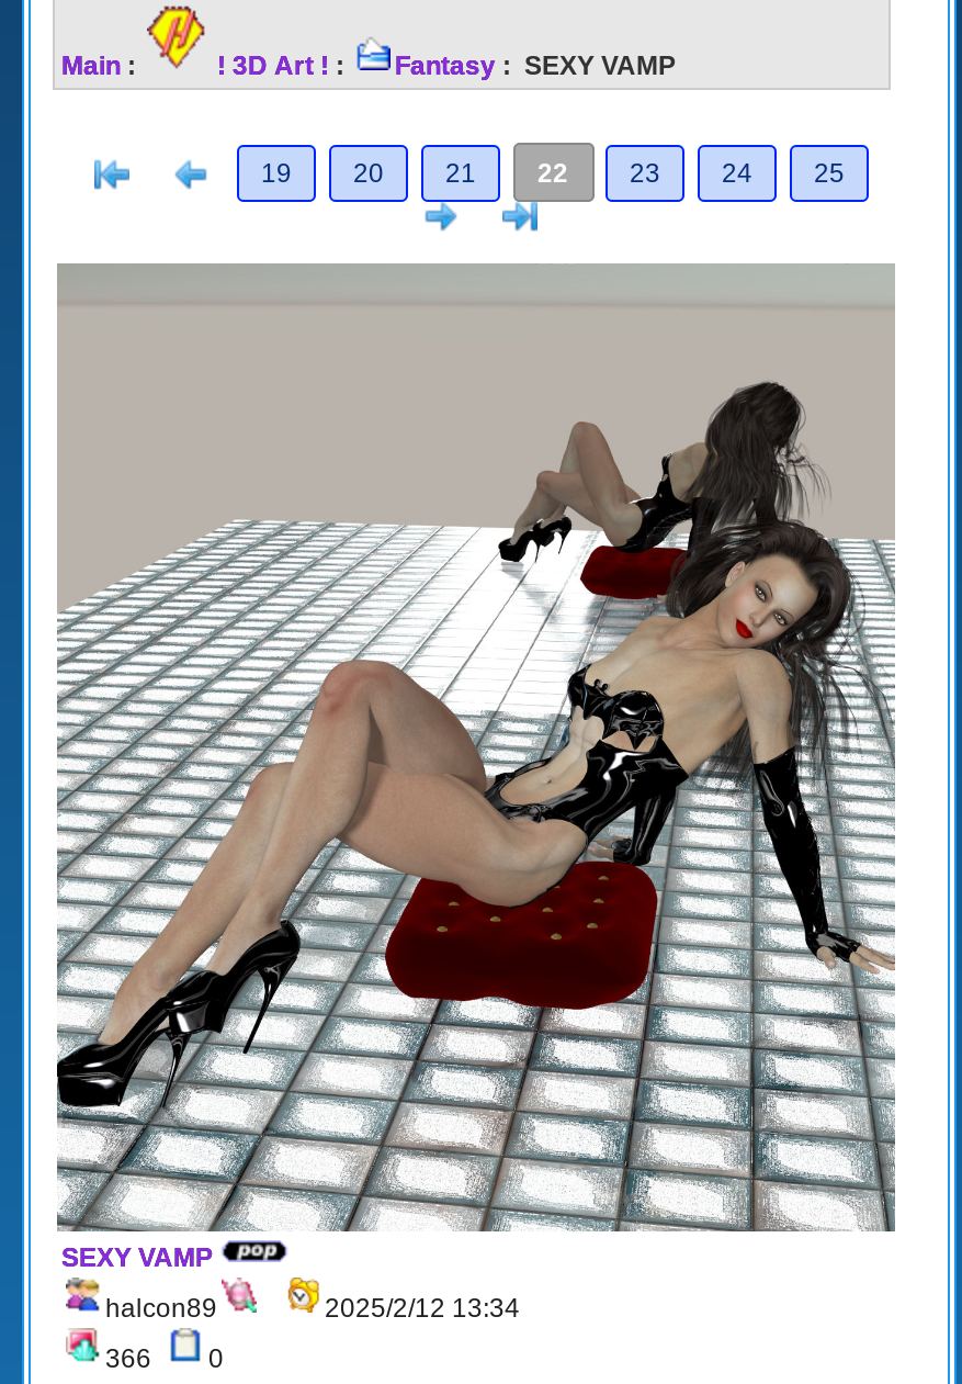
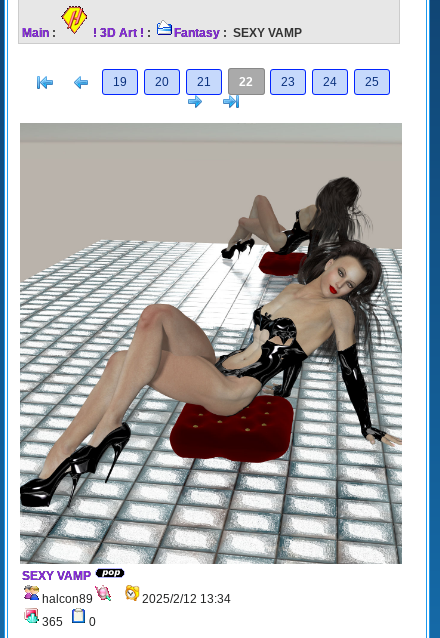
- 366 0
+ 365 0
